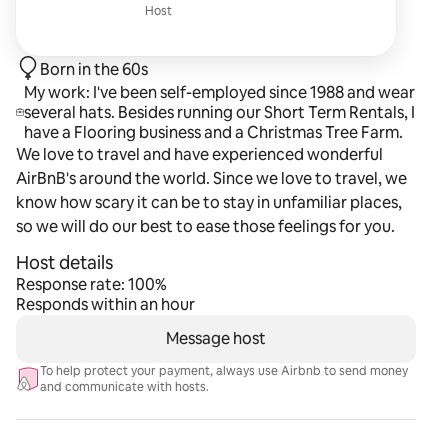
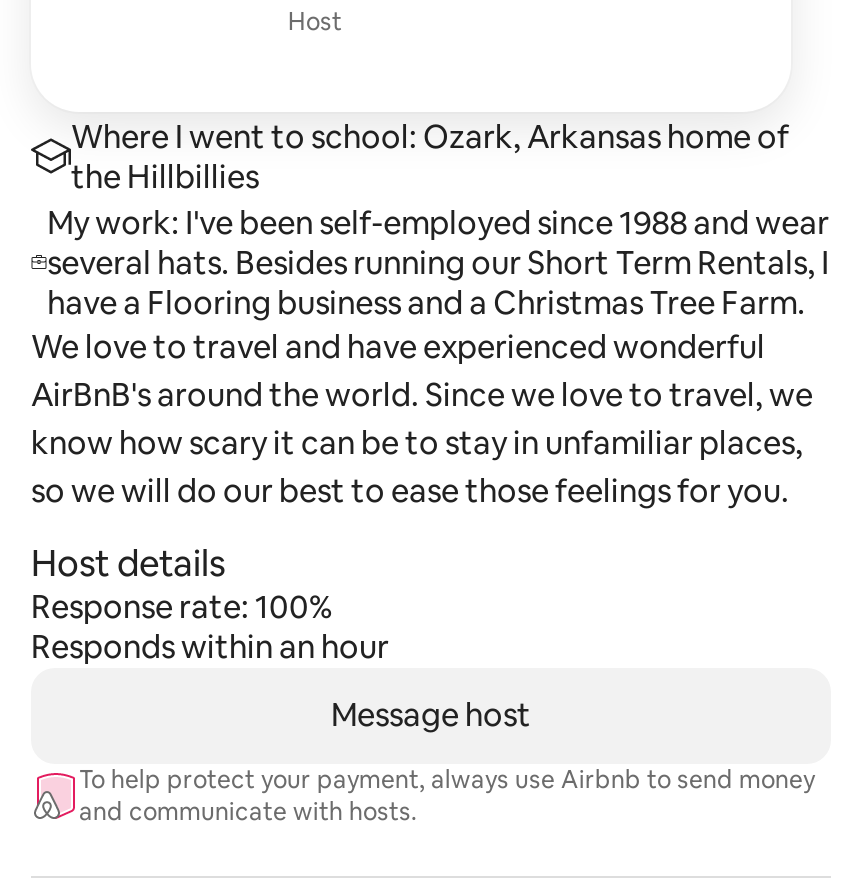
- Born in the 60s
+ Where I went to school: Ozark, Arkansas home of
+ the Hillbillies
